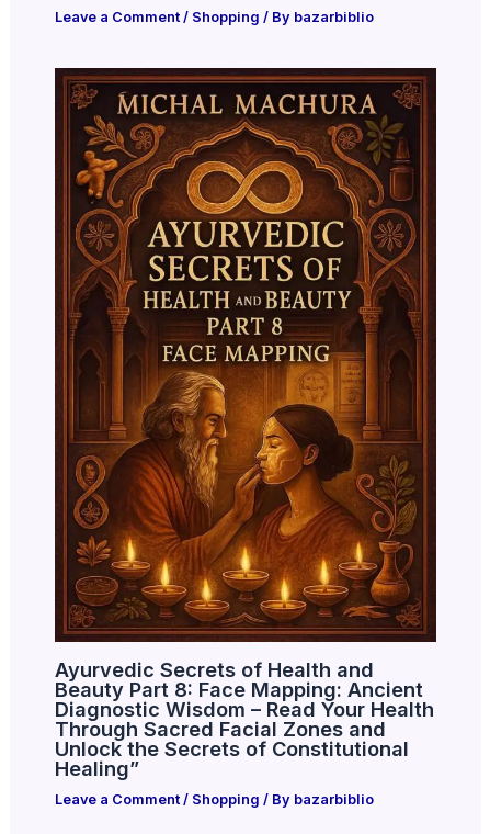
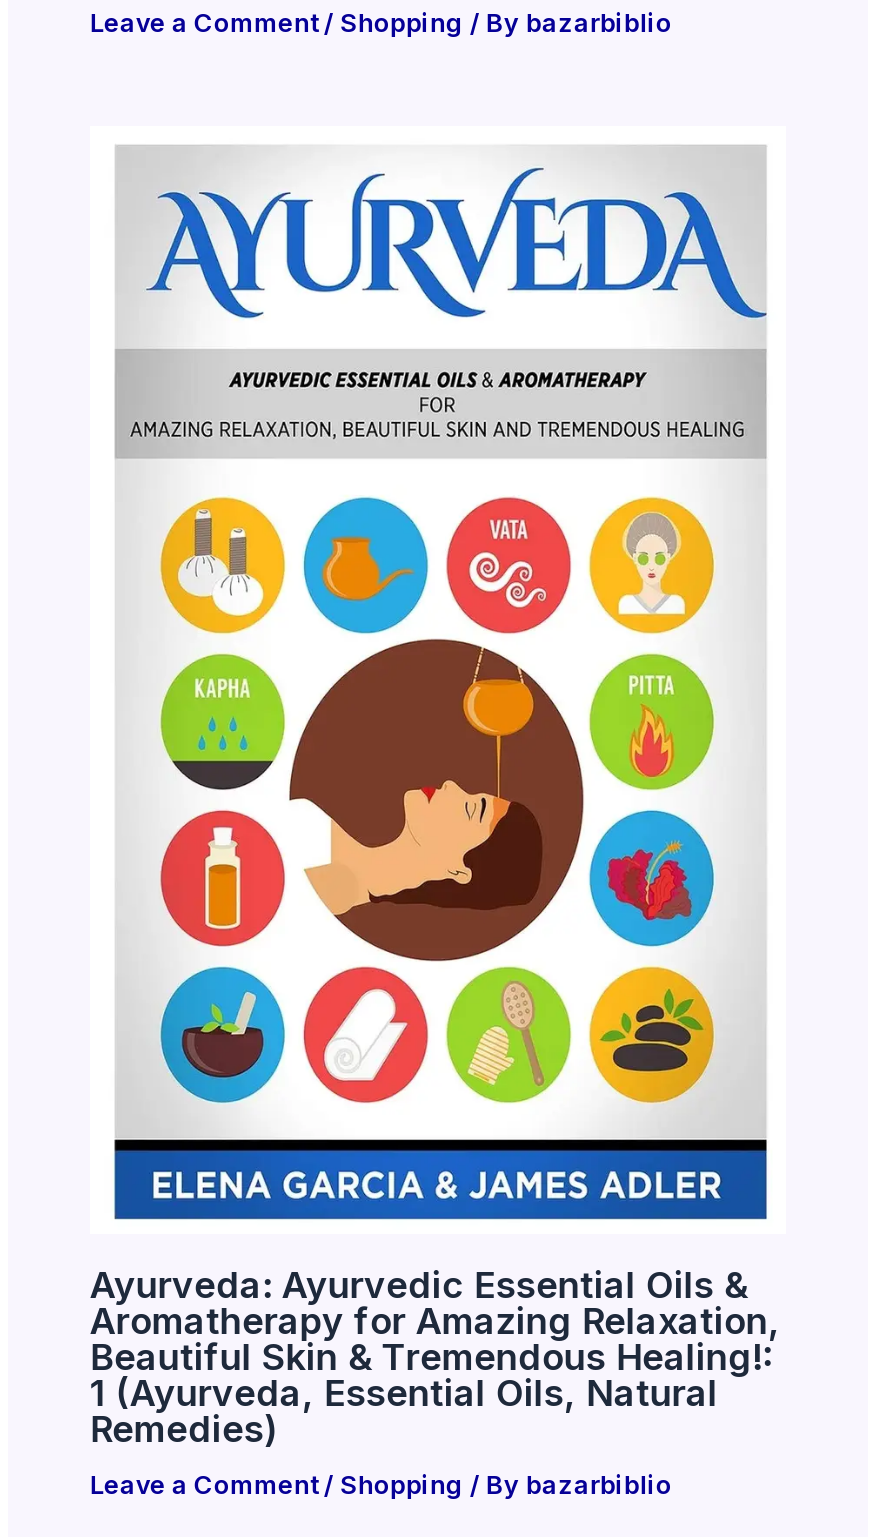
- [image]
- Ayurvedic Secrets of Health and
- Beauty Part 8: Face Mapping: Ancient
- Diagnostic Wisdom – Read Your Health
- Through Sacred Facial Zones and
- Unlock the Secrets of Constitutional
- Healing”
+ [image]
+ Ayurveda: Ayurvedic Essential Oils &
+ Aromatherapy for Amazing Relaxation,
+ Beautiful Skin & Tremendous Healing!:
+ 1 (Ayurveda, Essential Oils, Natural
+ Remedies)
